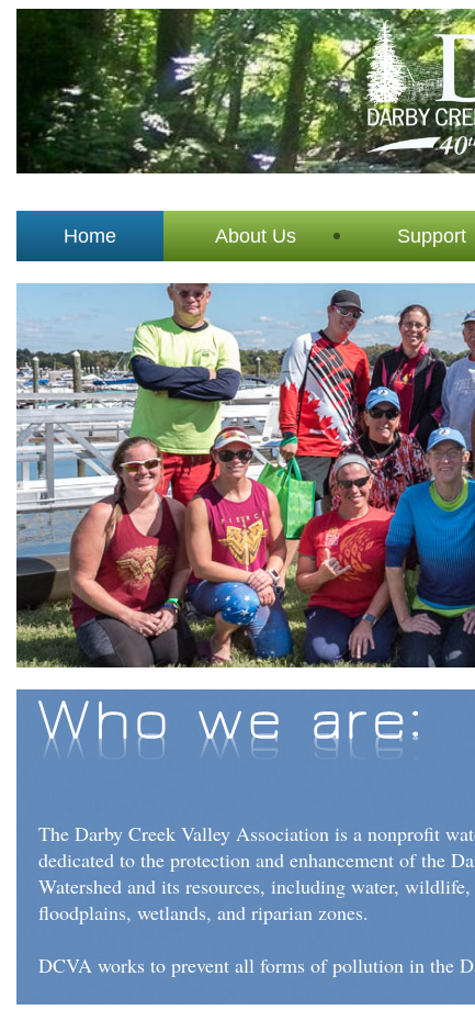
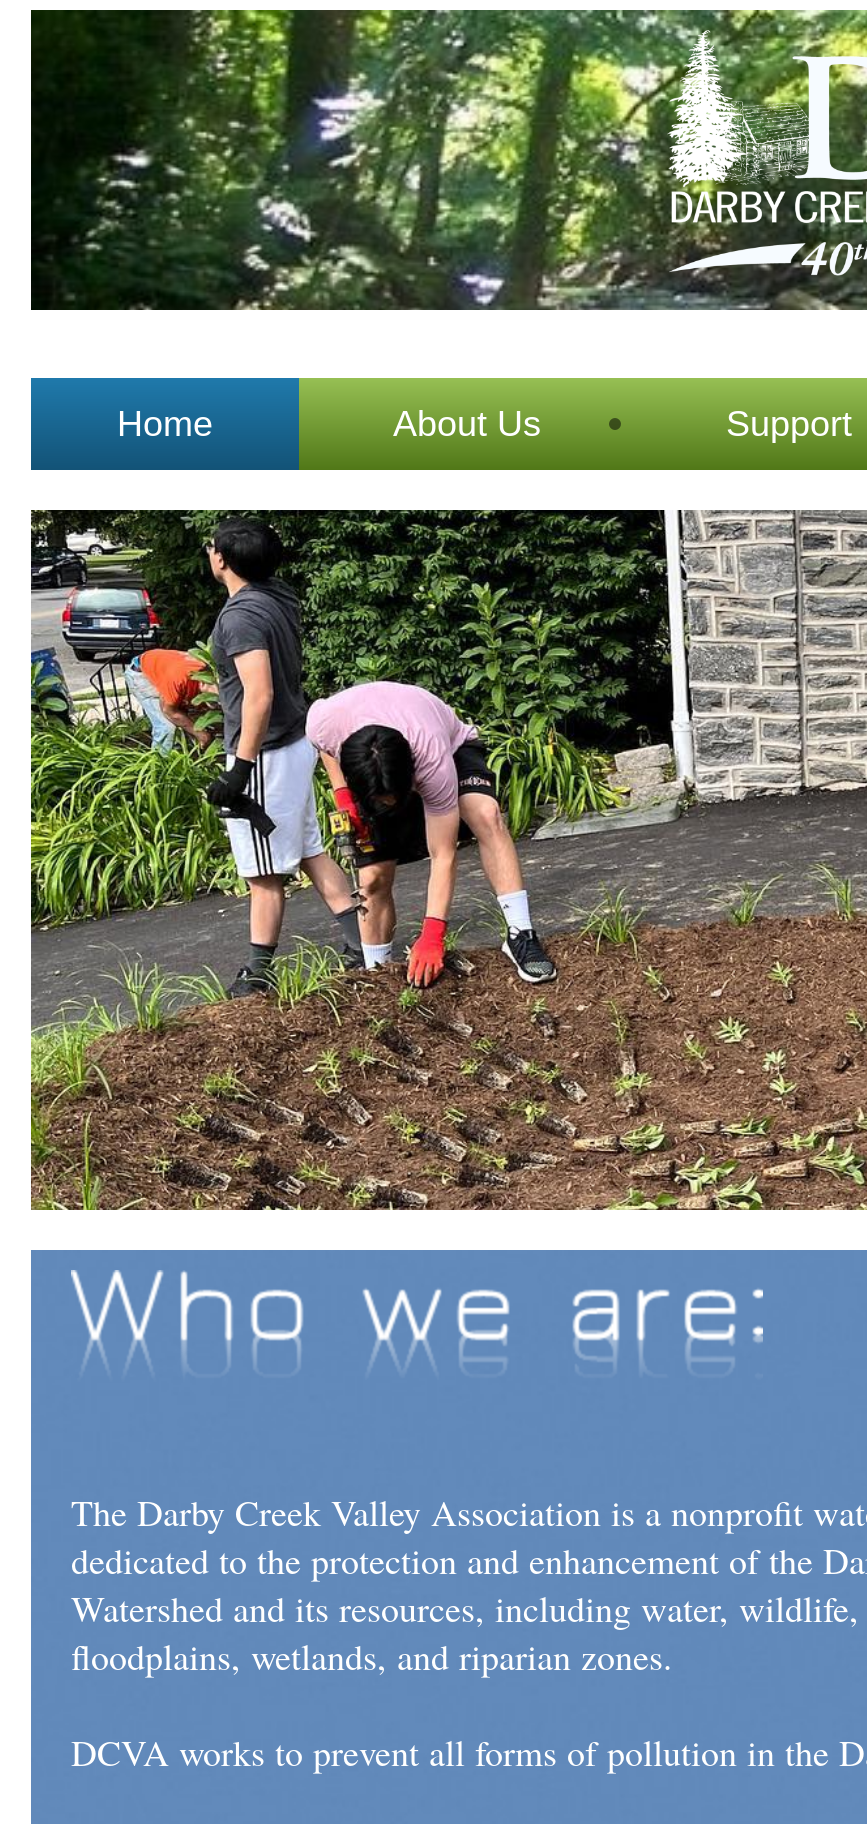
- [image]
+ [image]
